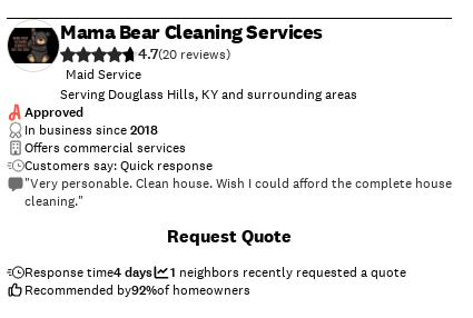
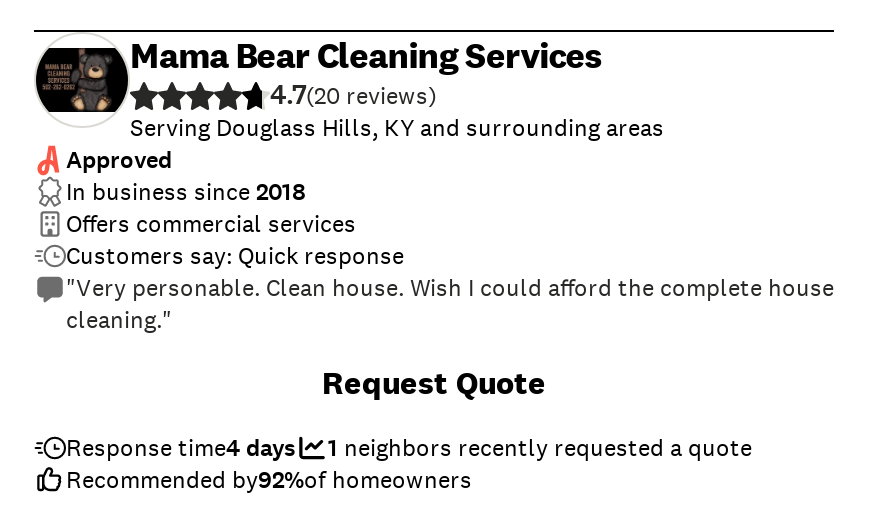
- Maid Service
